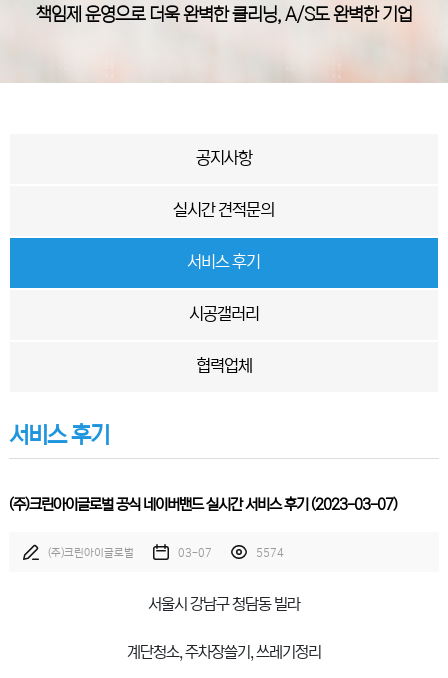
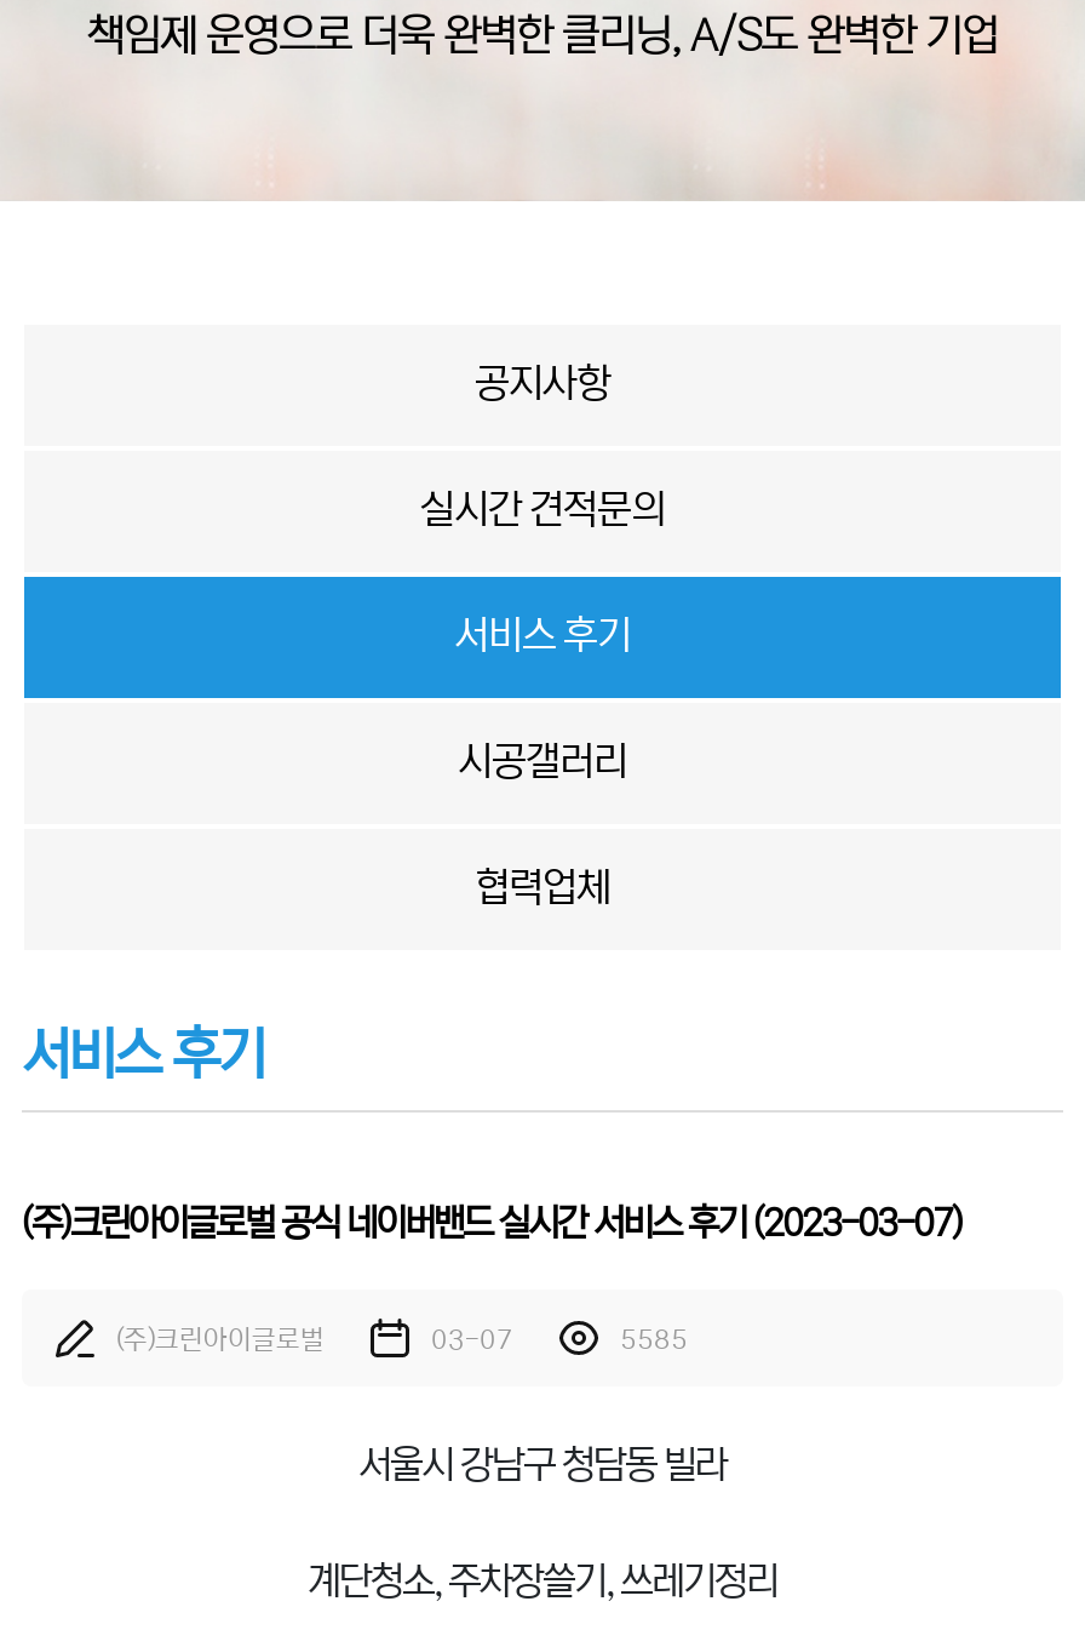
- 5574
+ 5585
